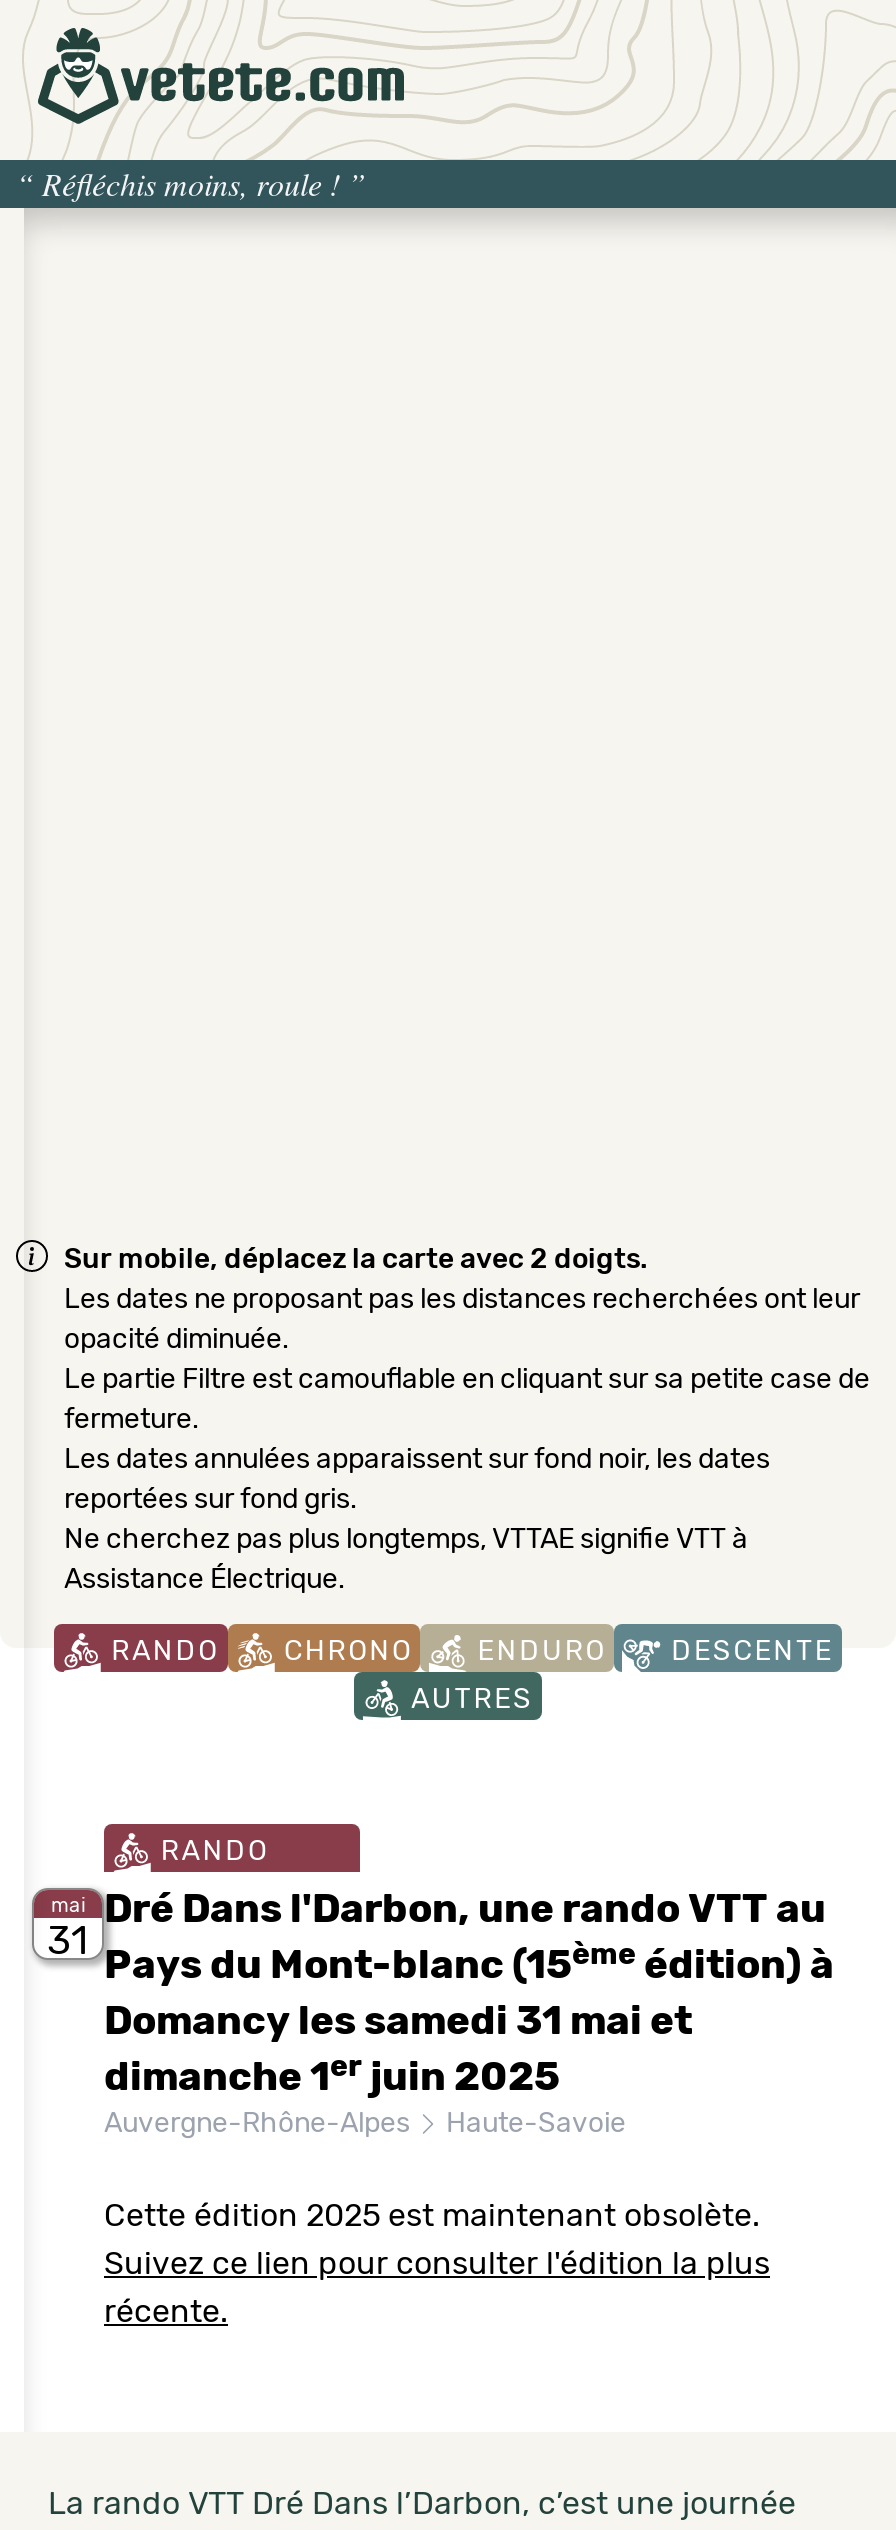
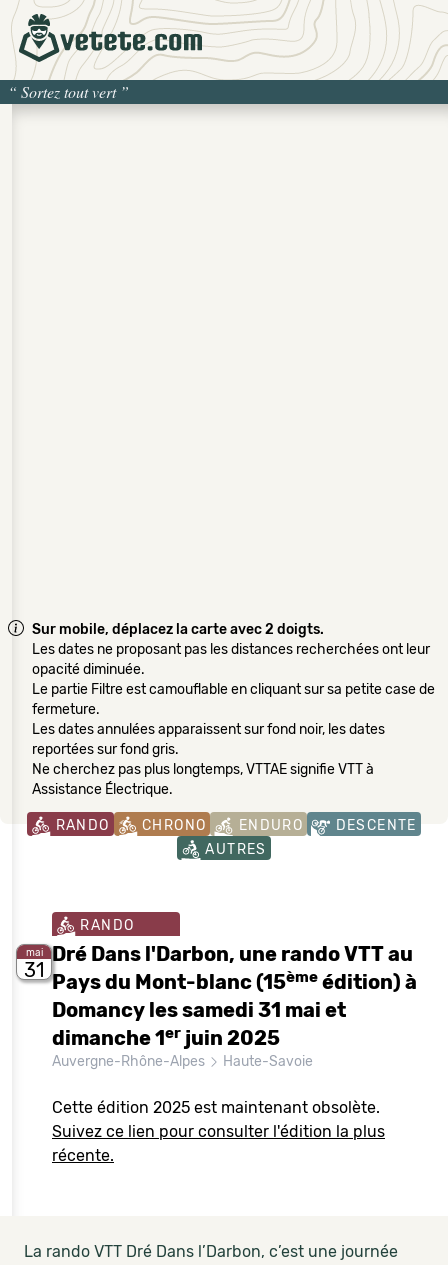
- “Réfléchis moins, roule !”
+ “Sortez tout vert”
